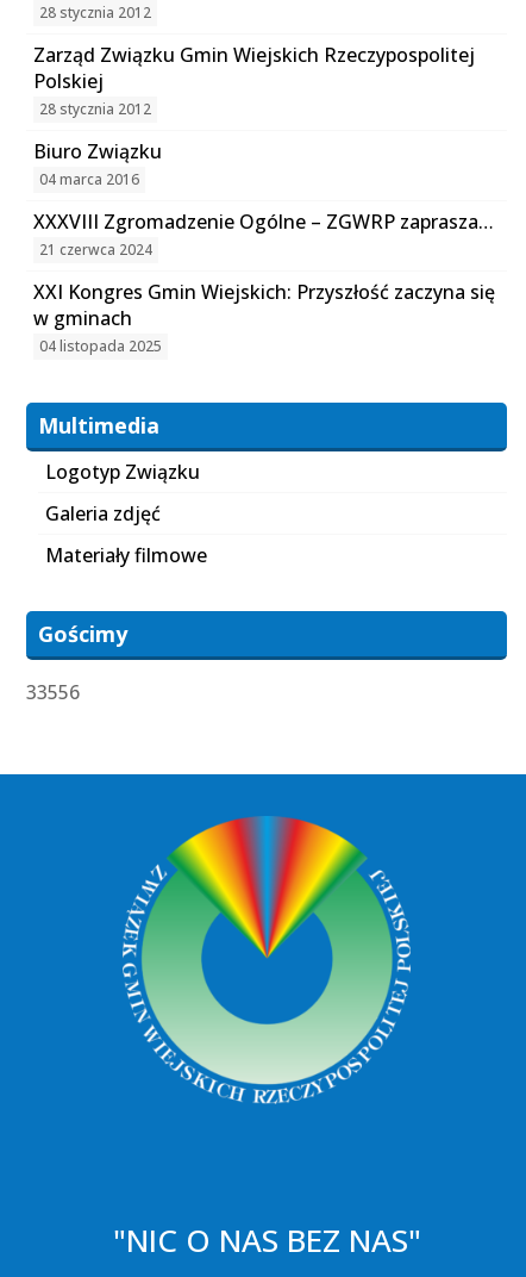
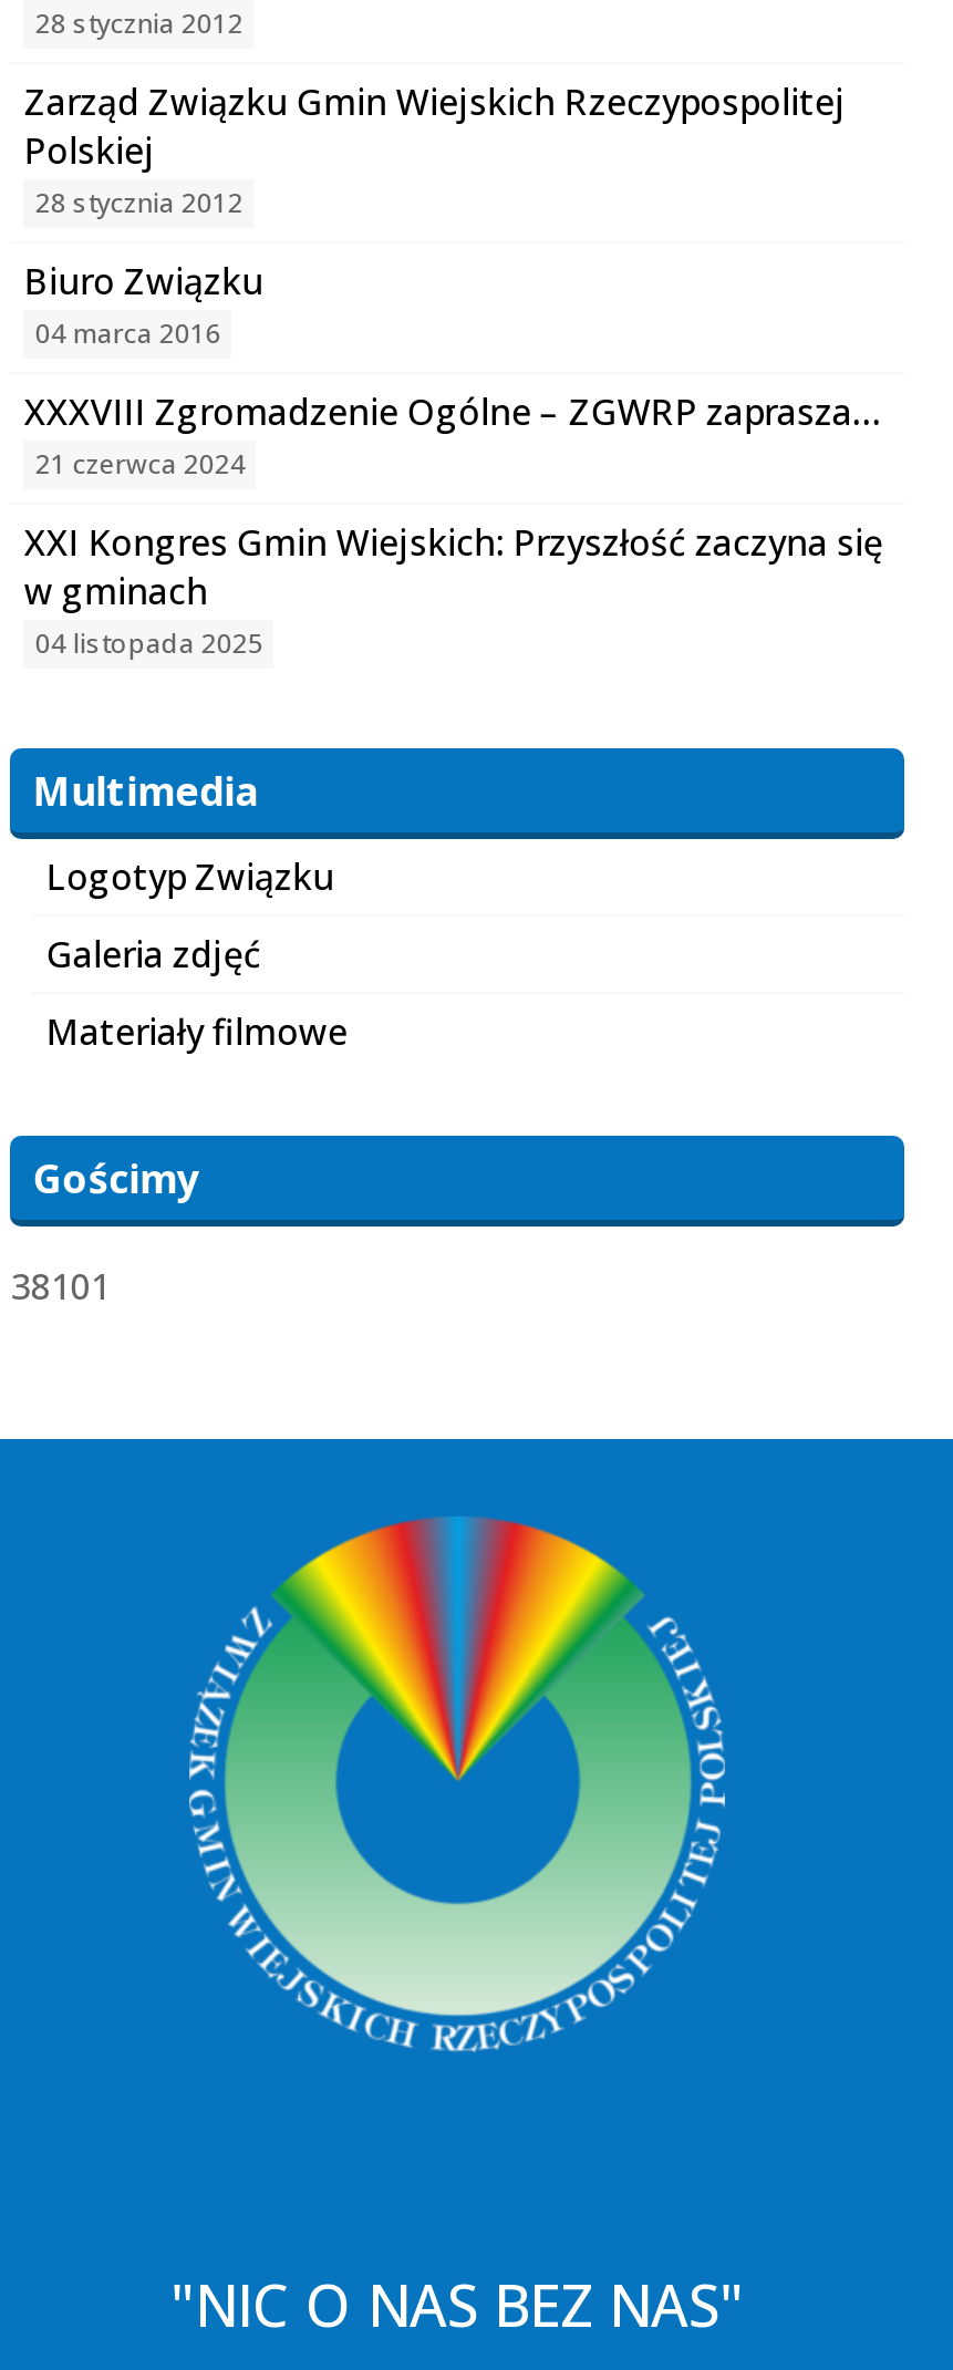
- 33556
+ 38101
